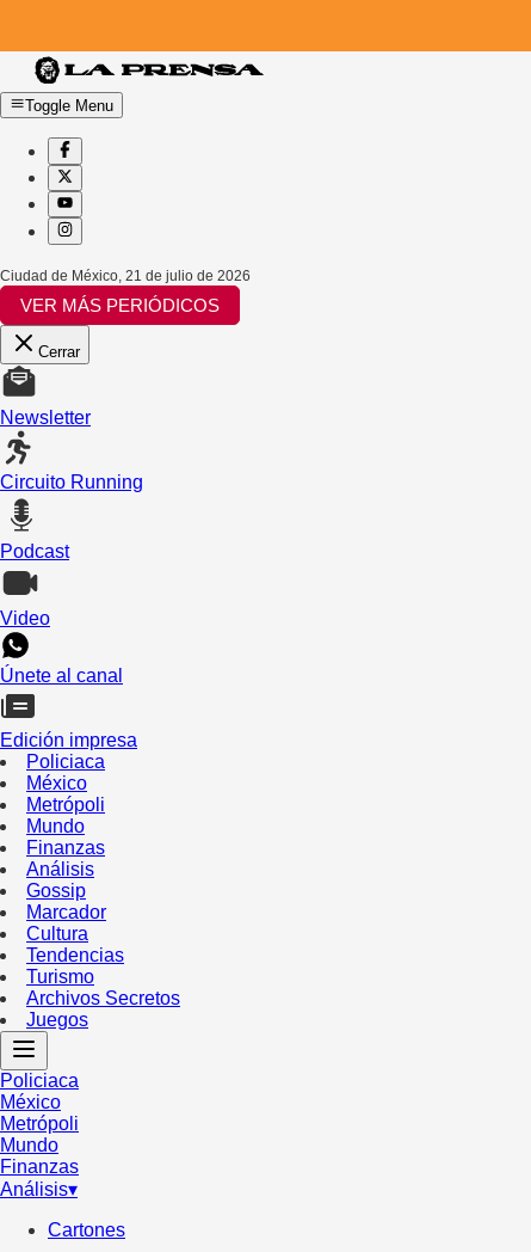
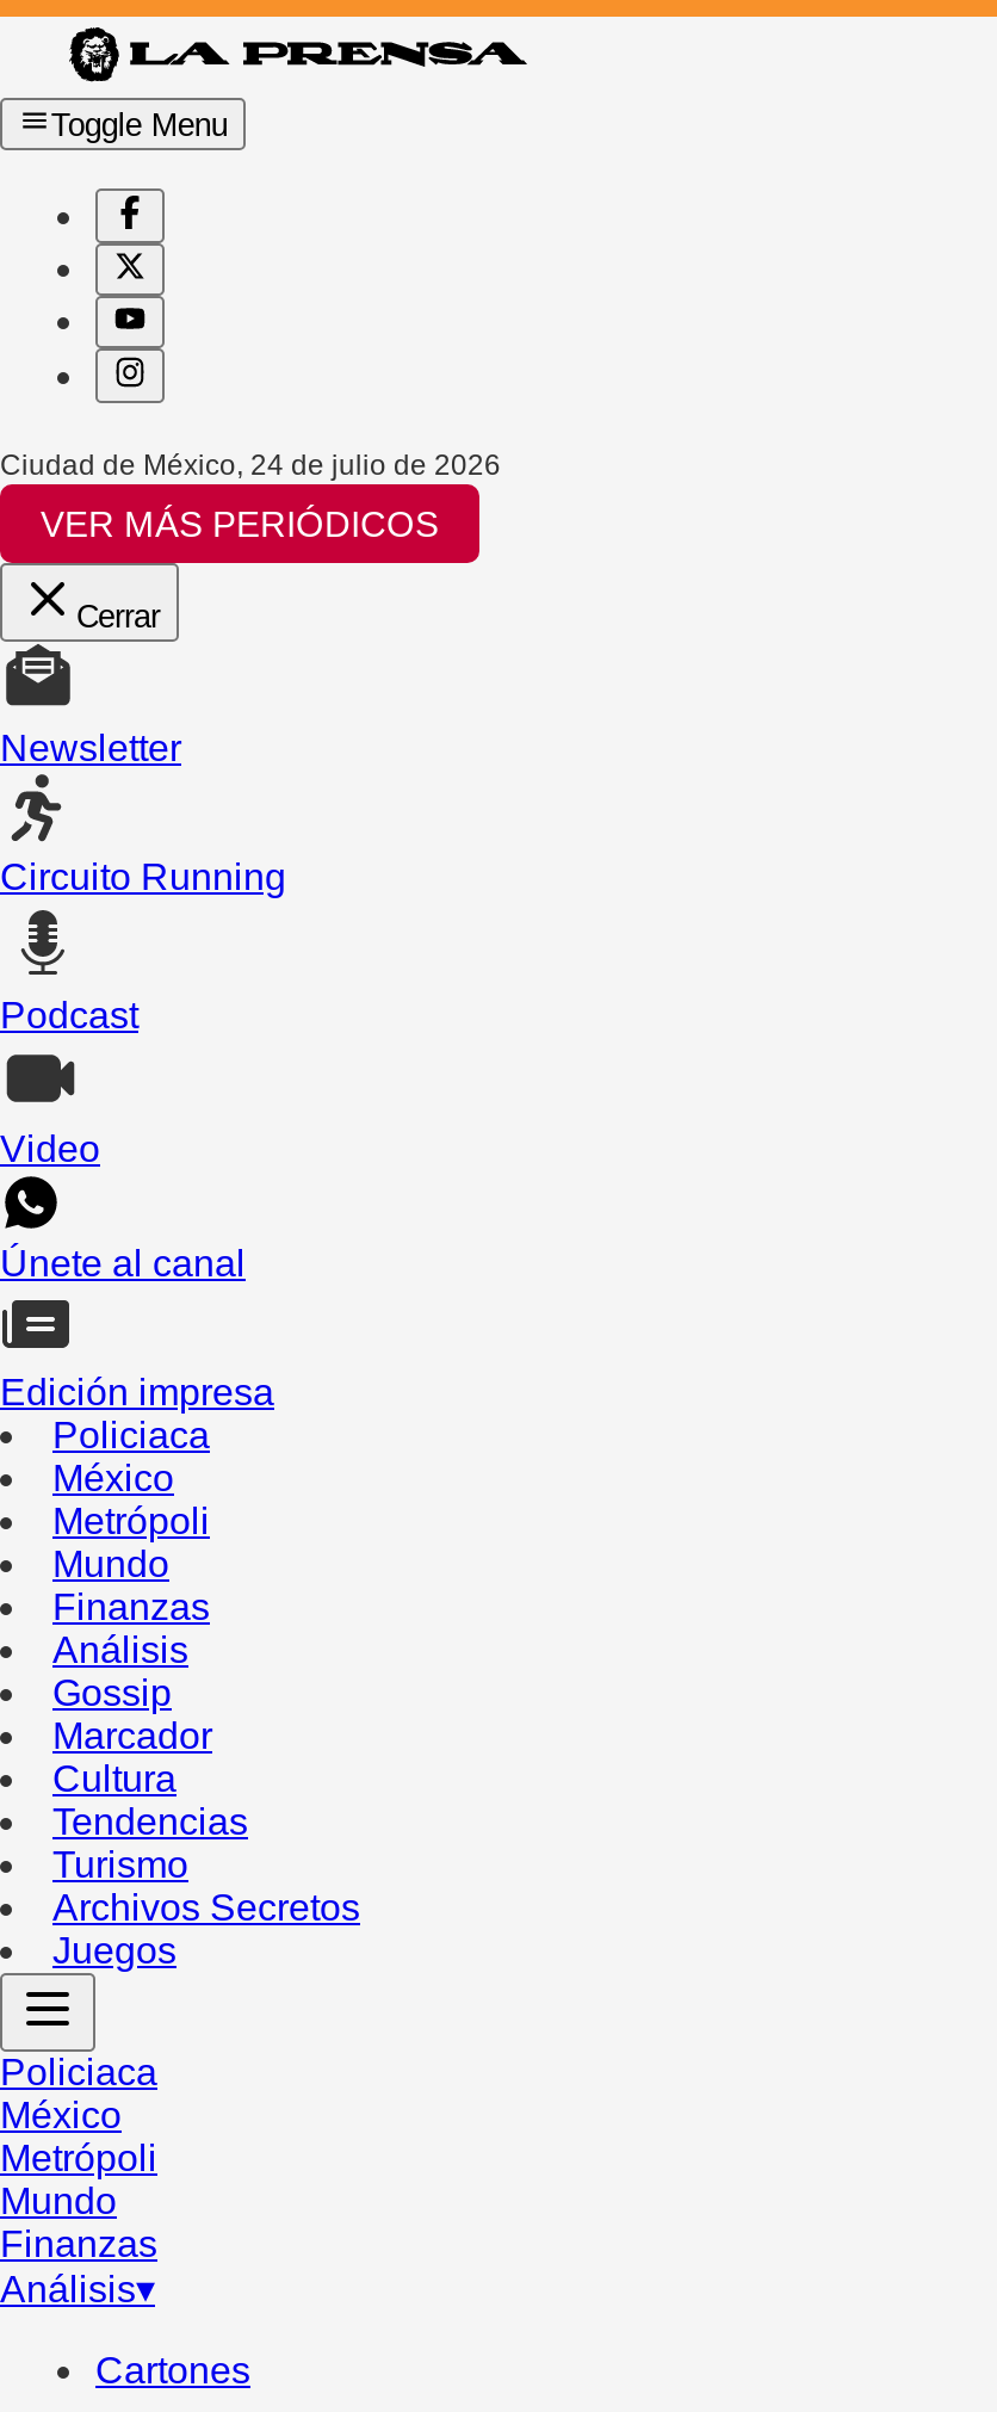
- Ciudad de México, 21 de julio de 2026
+ Ciudad de México, 24 de julio de 2026
